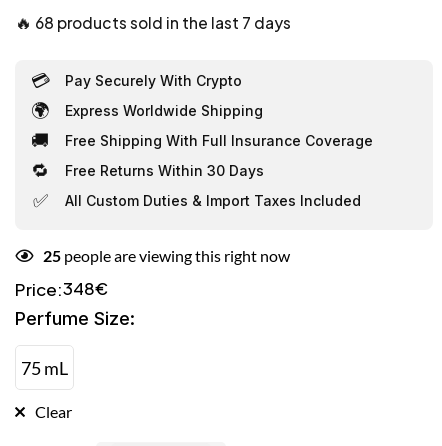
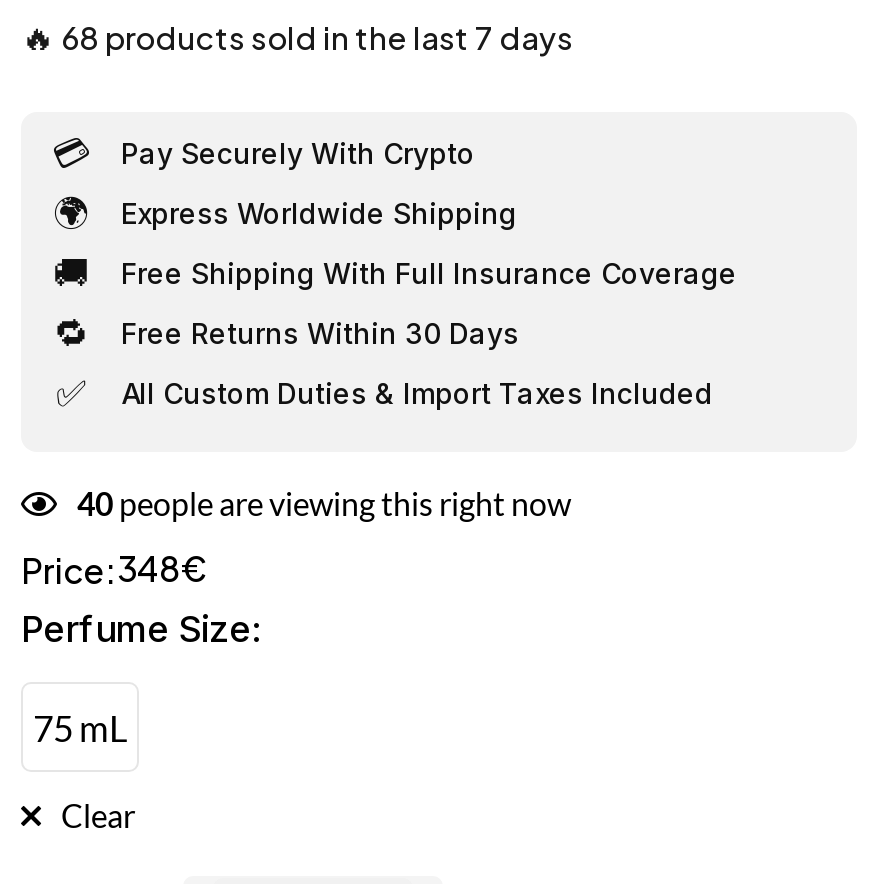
- 25 people are viewing this right now
+ 40 people are viewing this right now
